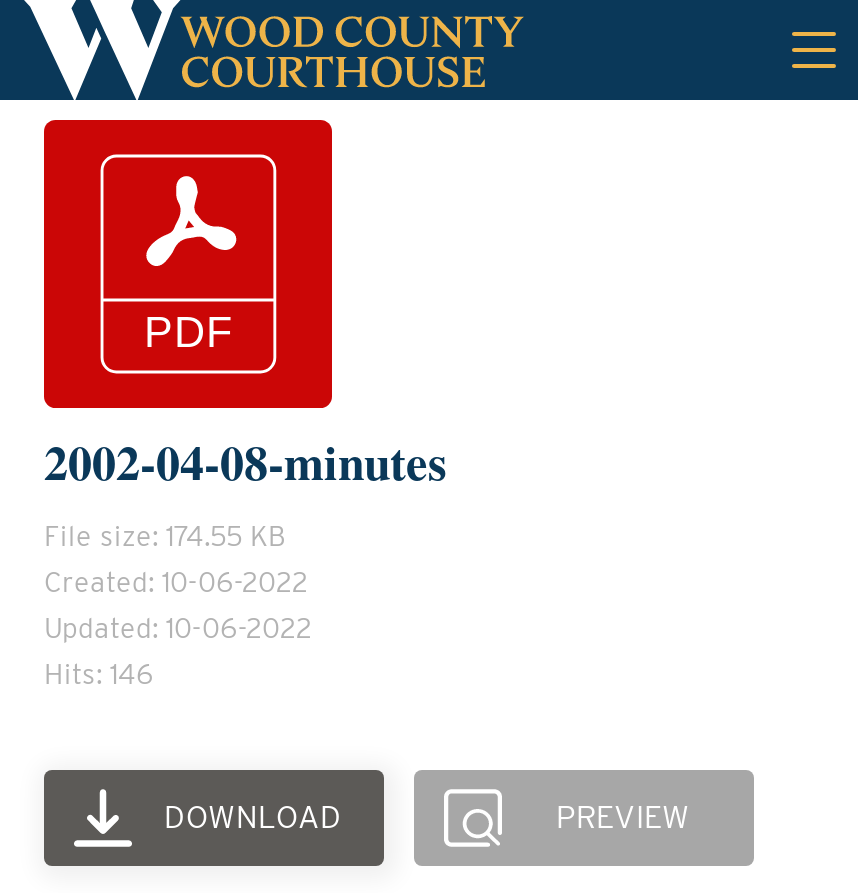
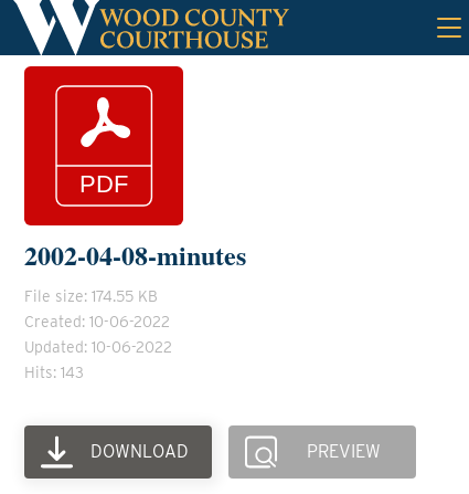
- Hits: 146
+ Hits: 143
